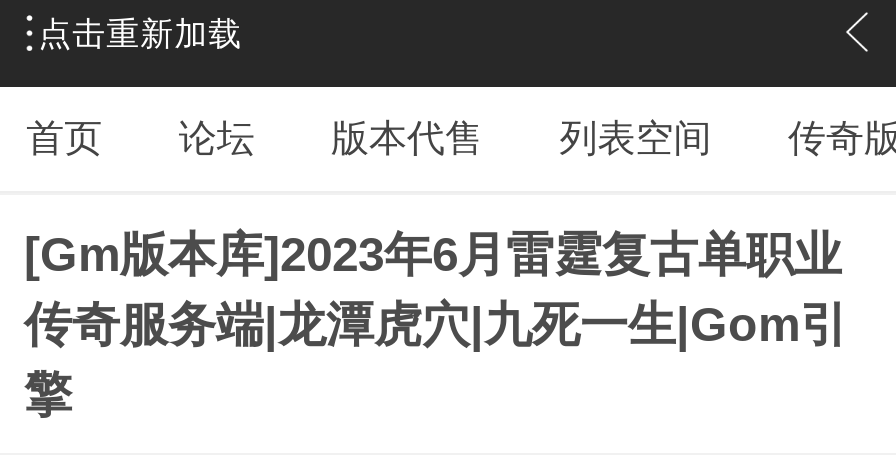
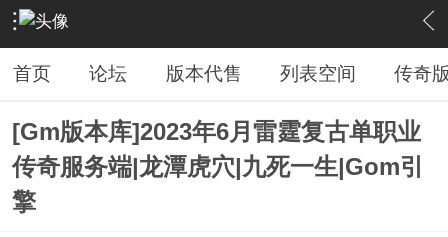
- 点击重新加载
